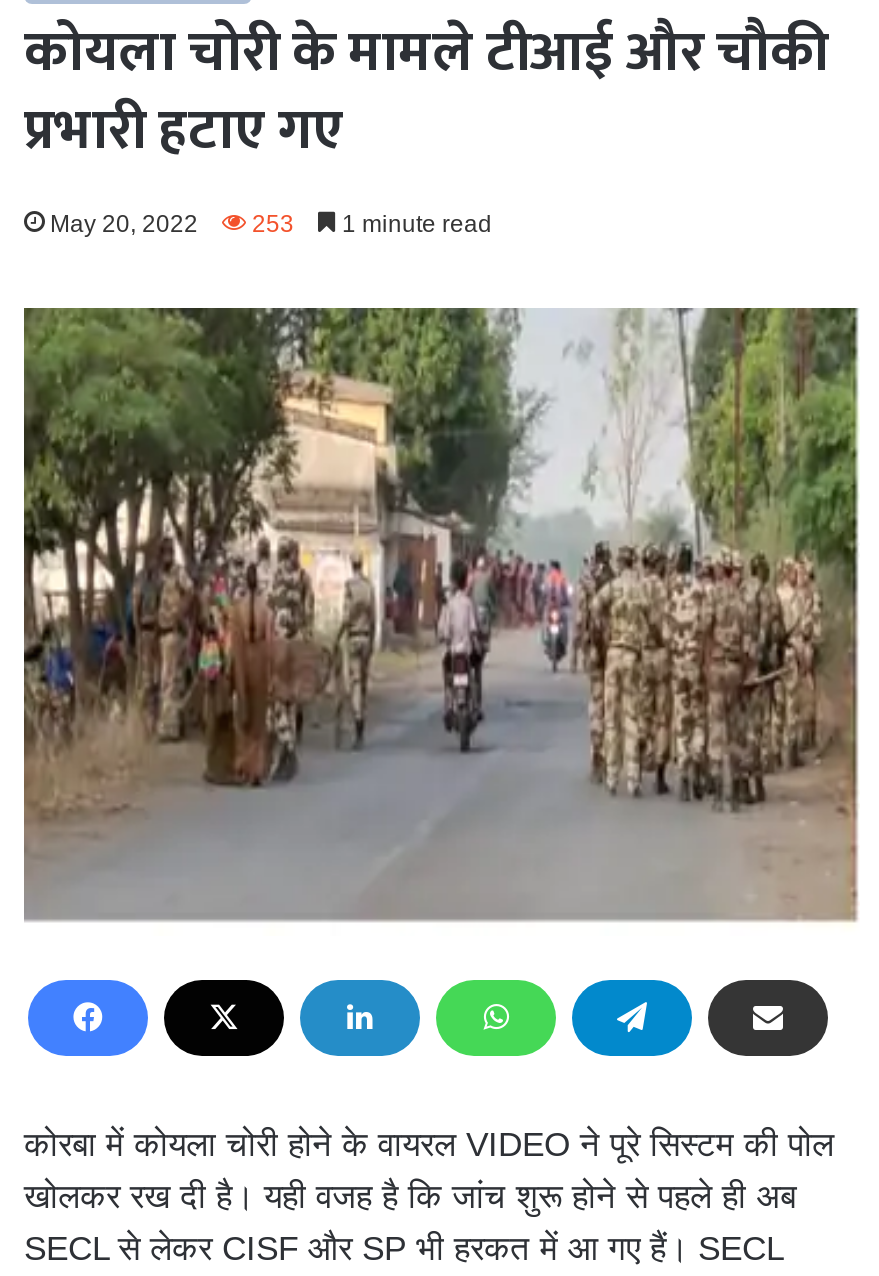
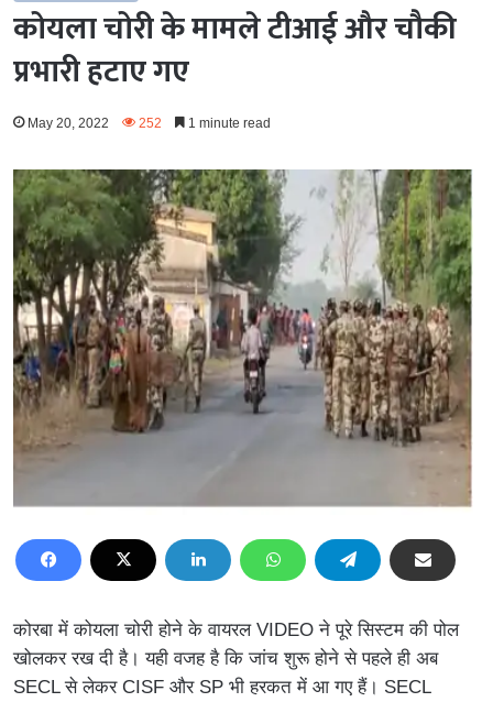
- May 20, 2022 253 1 minute read
+ May 20, 2022 252 1 minute read
